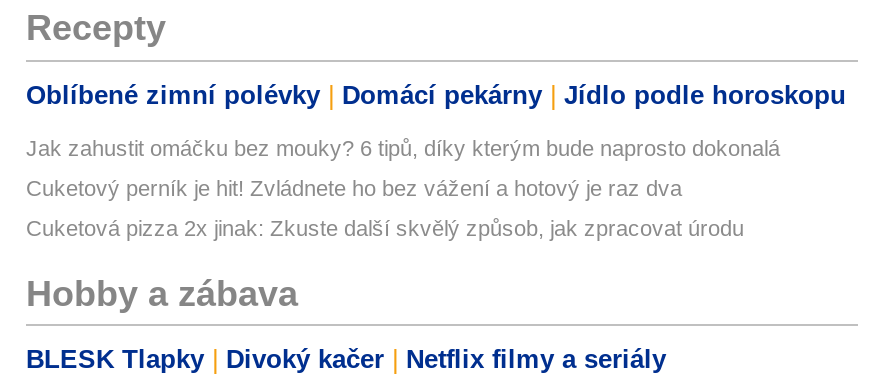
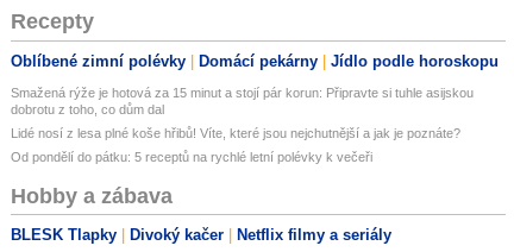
- Jak zahustit omáčku bez mouky? 6 tipů, díky kterým bude naprosto dokonalá
+ Smažená rýže je hotová za 15 minut a stojí pár korun: Připravte si tuhle asijskou
+ dobrotu z toho, co dům dal

- Cuketový perník je hit! Zvládnete ho bez vážení a hotový je raz dva
+ Lidé nosí z lesa plné koše hřibů! Víte, které jsou nejchutnější a jak je poznáte?

- Cuketová pizza 2x jinak: Zkuste další skvělý způsob, jak zpracovat úrodu
+ Od pondělí do pátku: 5 receptů na rychlé letní polévky k večeři
